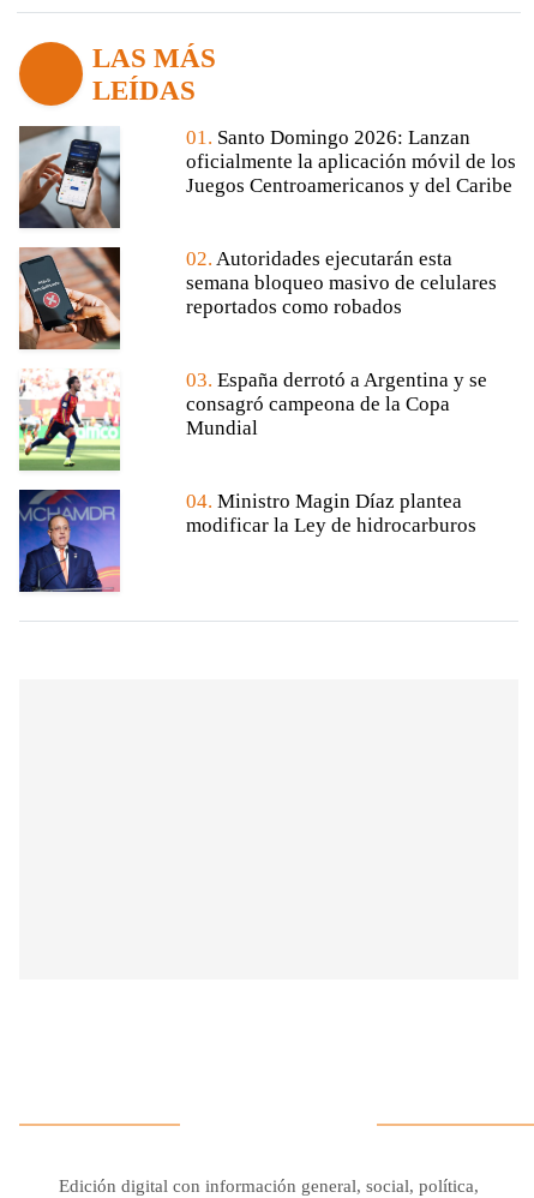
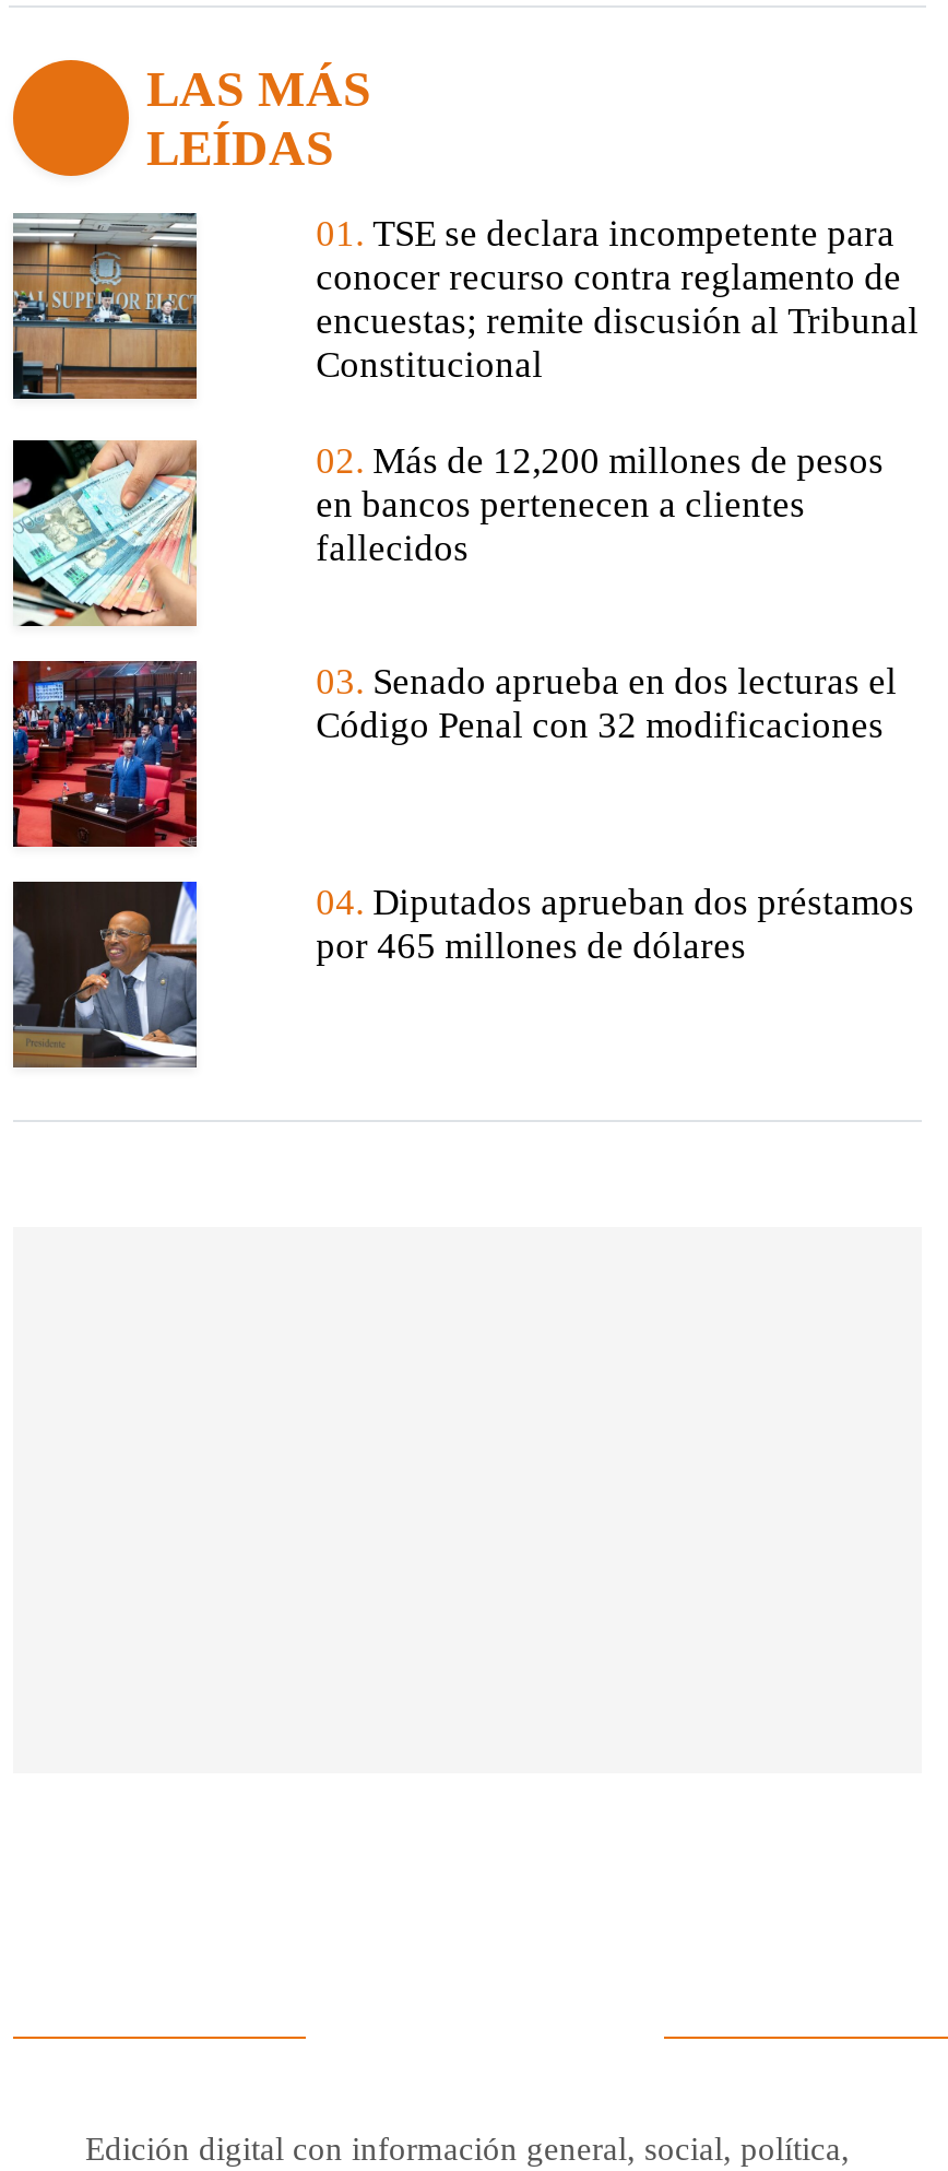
- [image]
+ [image]

- 01. Santo Domingo 2026: Lanzan
- oficialmente la aplicación móvil de los
- Juegos Centroamericanos y del Caribe
+ 01. TSE se declara incompetente para
+ conocer recurso contra reglamento de
+ encuestas; remite discusión al Tribunal
+ Constitucional

- [image]
+ [image]

- 02. Autoridades ejecutarán esta
- semana bloqueo masivo de celulares
- reportados como robados
+ 02. Más de 12,200 millones de pesos
+ en bancos pertenecen a clientes
+ fallecidos

- [image]
+ [image]

- 03. España derrotó a Argentina y se
- consagró campeona de la Copa
- Mundial
+ 03. Senado aprueba en dos lecturas el
+ Código Penal con 32 modificaciones

- [image]
+ [image]

- 04. Ministro Magin Díaz plantea
- modificar la Ley de hidrocarburos
+ 04. Diputados aprueban dos préstamos
+ por 465 millones de dólares
